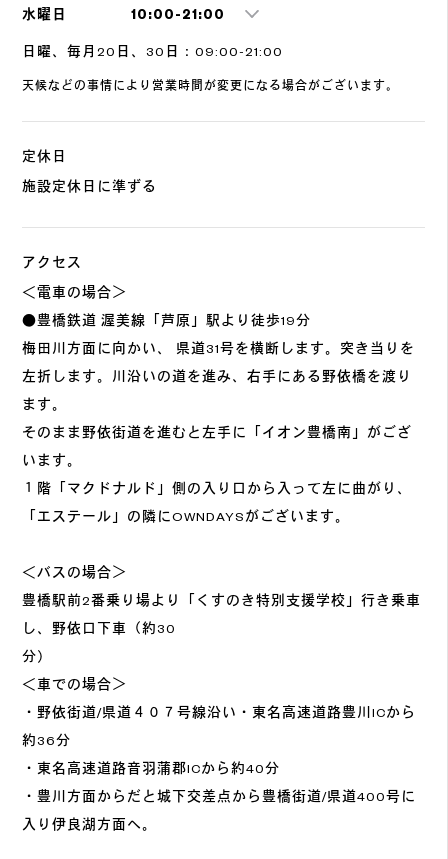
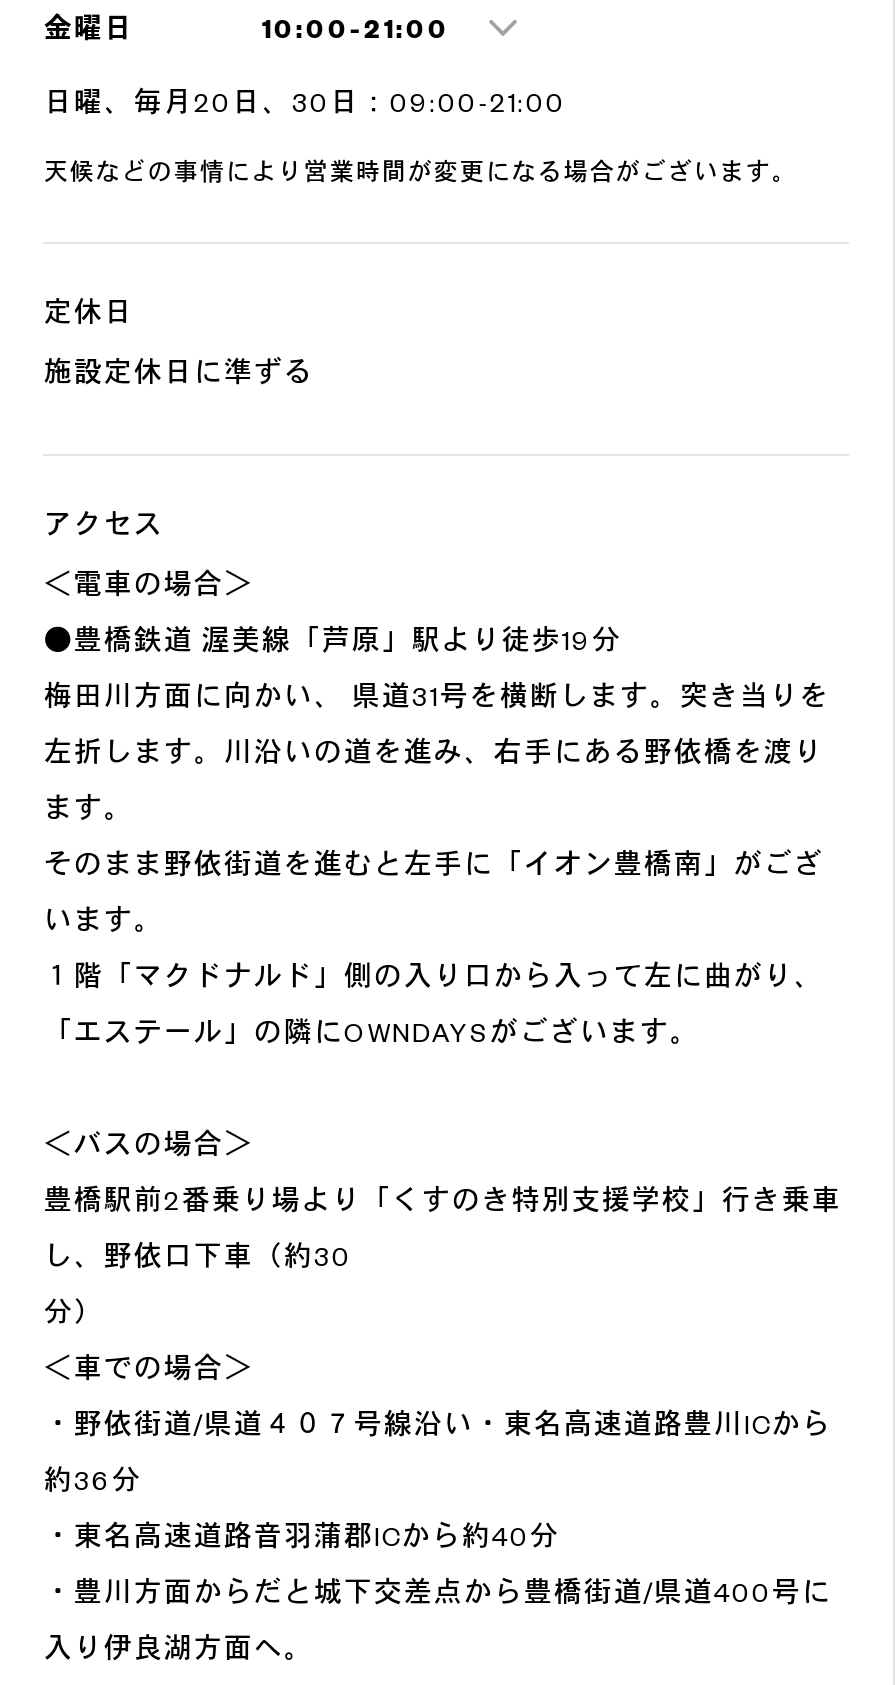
- 水曜日
+ 金曜日
